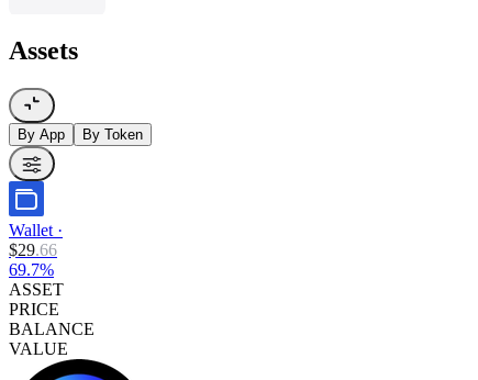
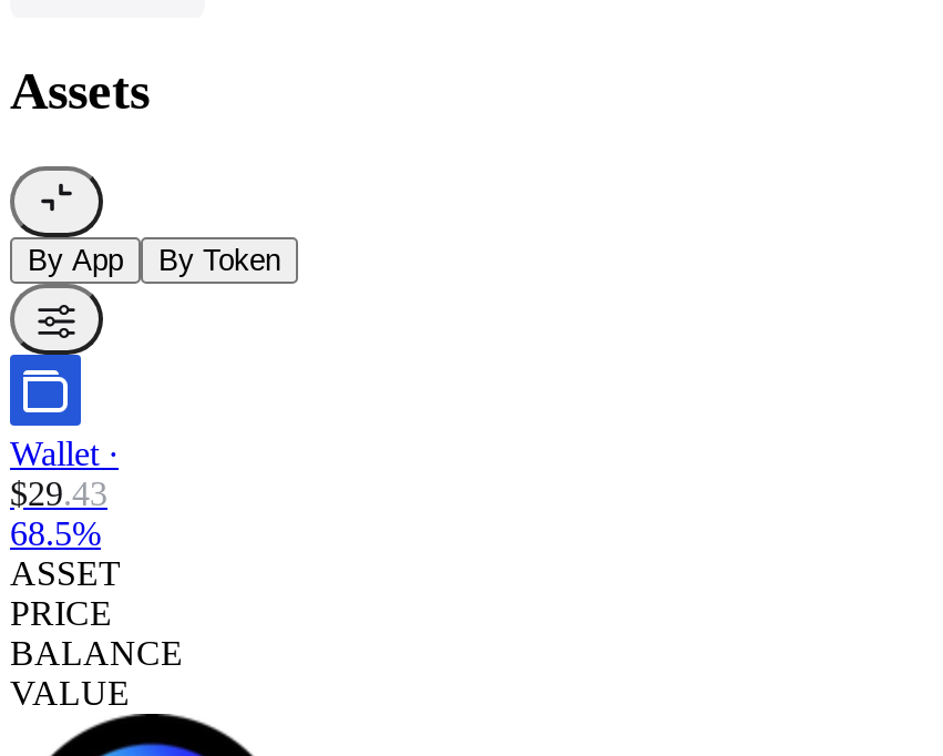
- $29.66
+ $29.43

- 69.7%
+ 68.5%
